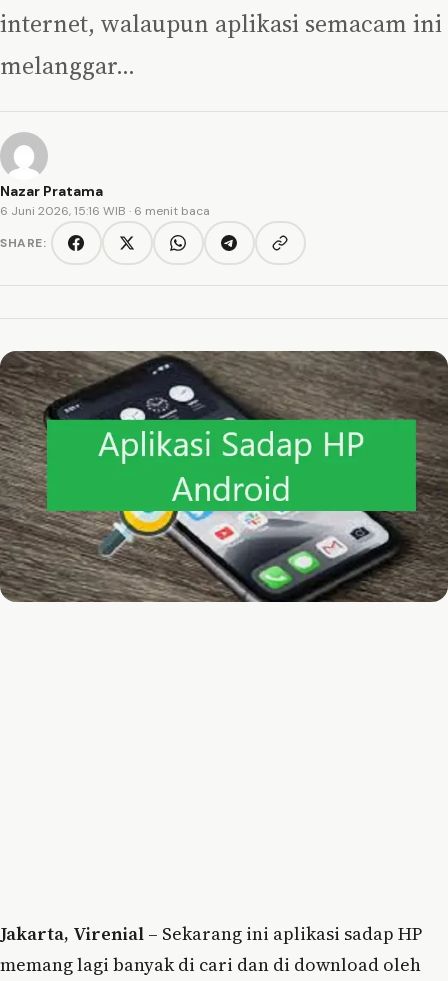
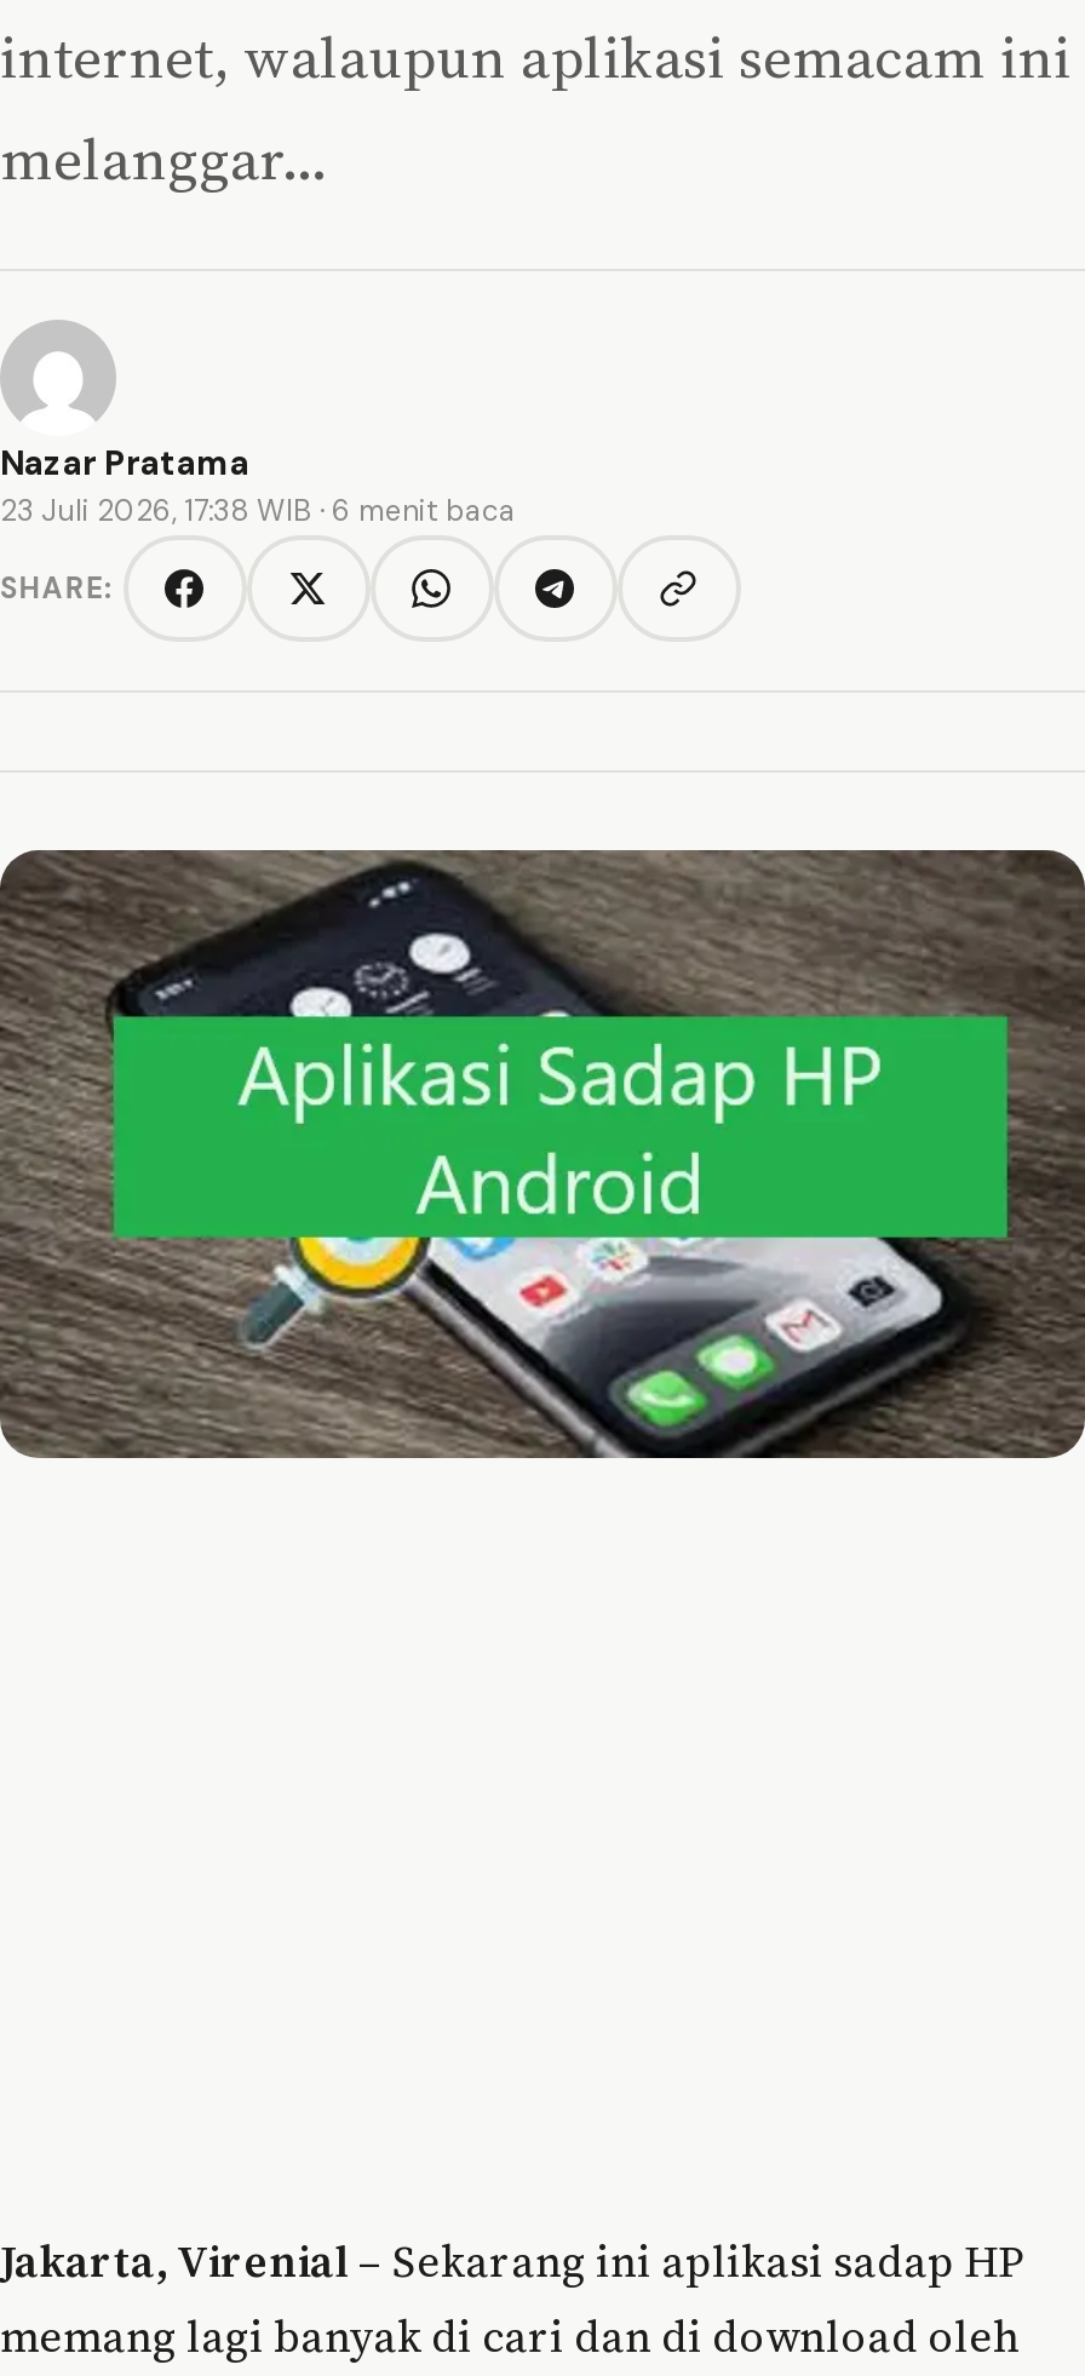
- 6 Juni 2026, 15:16 WIB · 6 menit baca
+ 23 Juli 2026, 17:38 WIB · 6 menit baca
